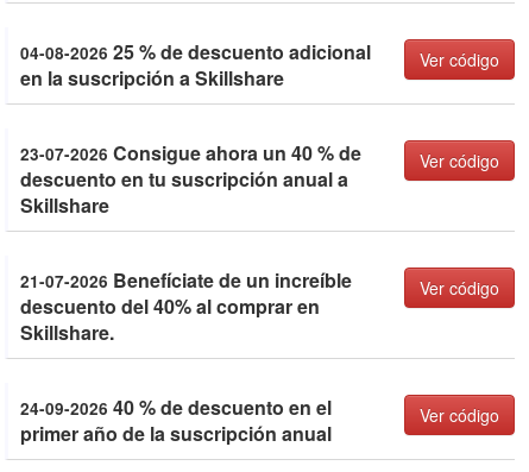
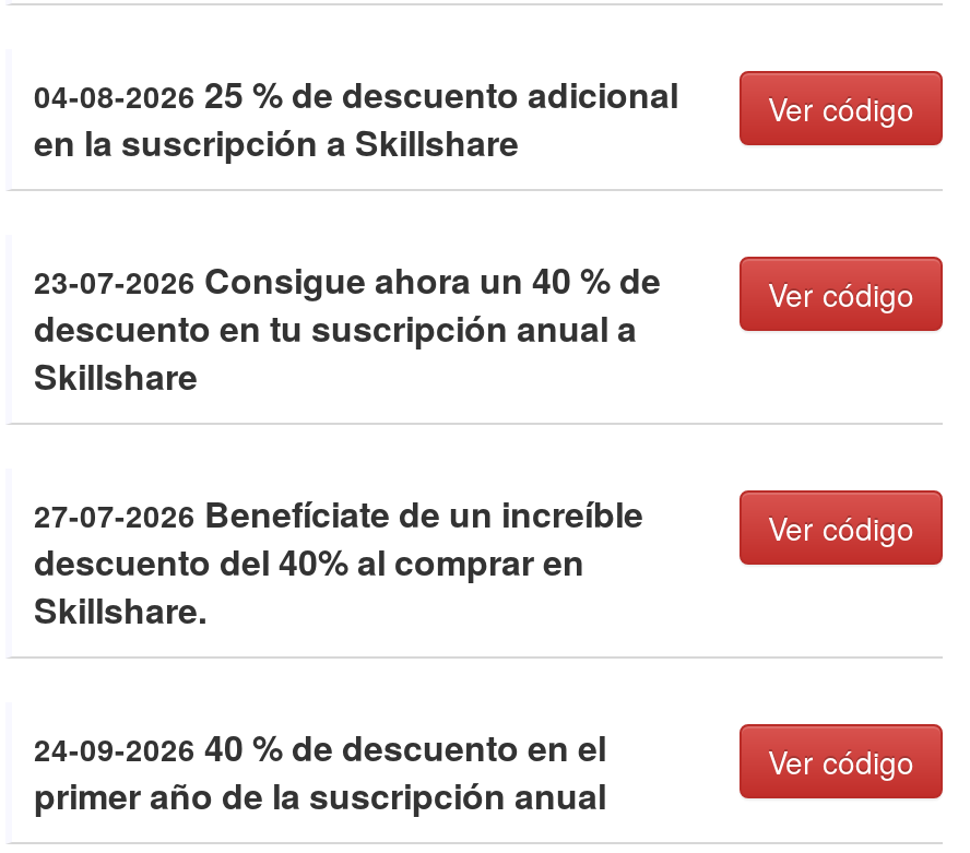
- 21-07-2026 Benefíciate de un increíble
+ 27-07-2026 Benefíciate de un increíble
